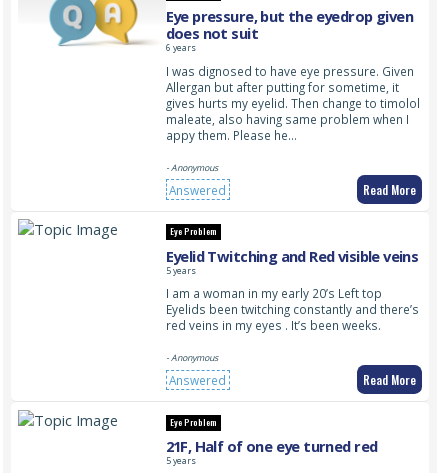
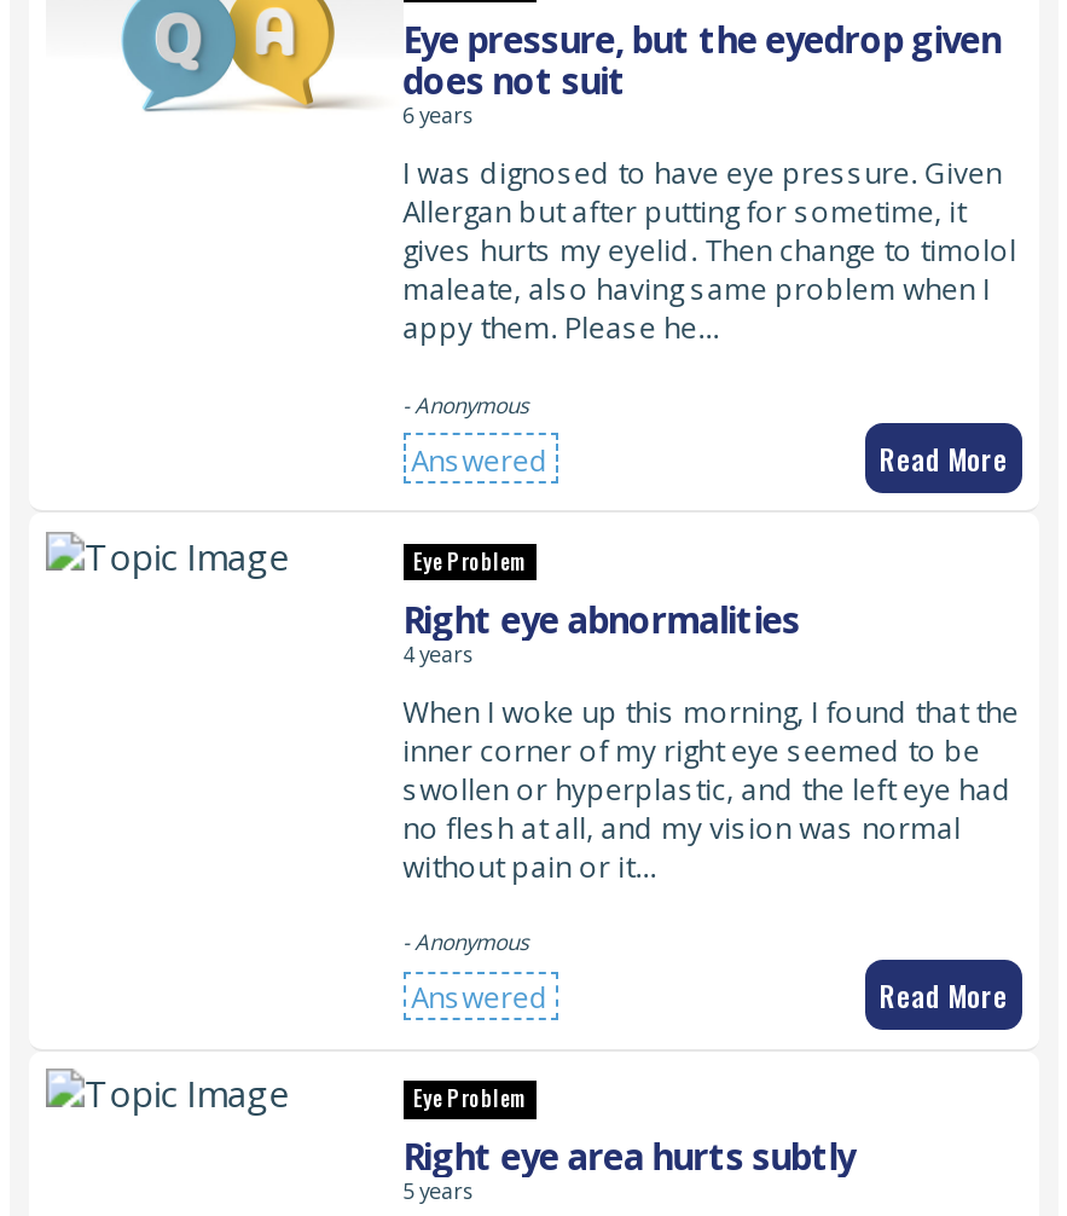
- Eyelid Twitching and Red visible veins
- 5 years
+ Right eye abnormalities
+ 4 years

- I am a woman in my early 20’s Left top
- Eyelids been twitching constantly and there’s
- red veins in my eyes . It’s been weeks.
+ When I woke up this morning, I found that the
+ inner corner of my right eye seemed to be
+ swollen or hyperplastic, and the left eye had
+ no flesh at all, and my vision was normal
+ without pain or it…

- 21F, Half of one eye turned red
+ Right eye area hurts subtly
